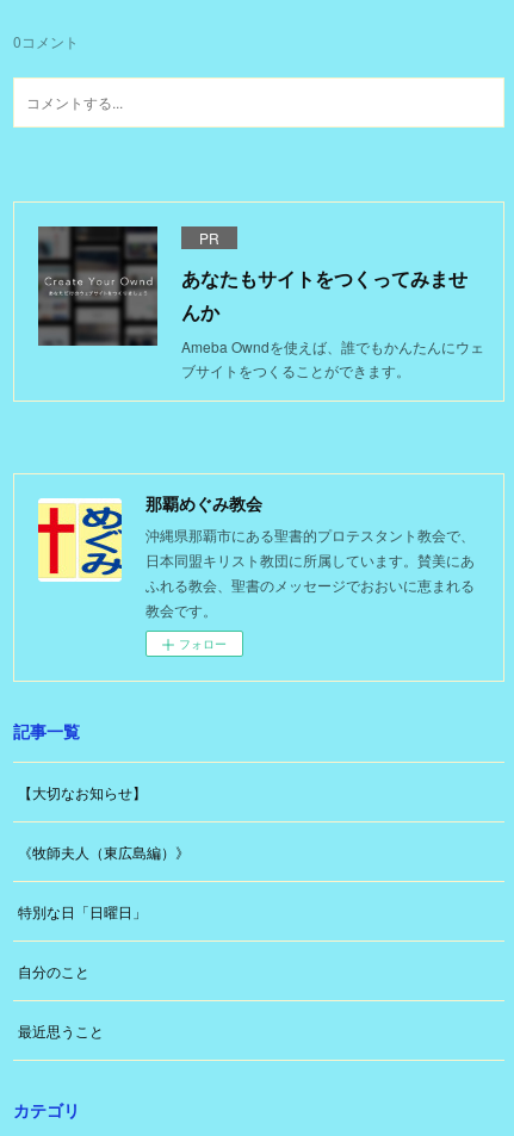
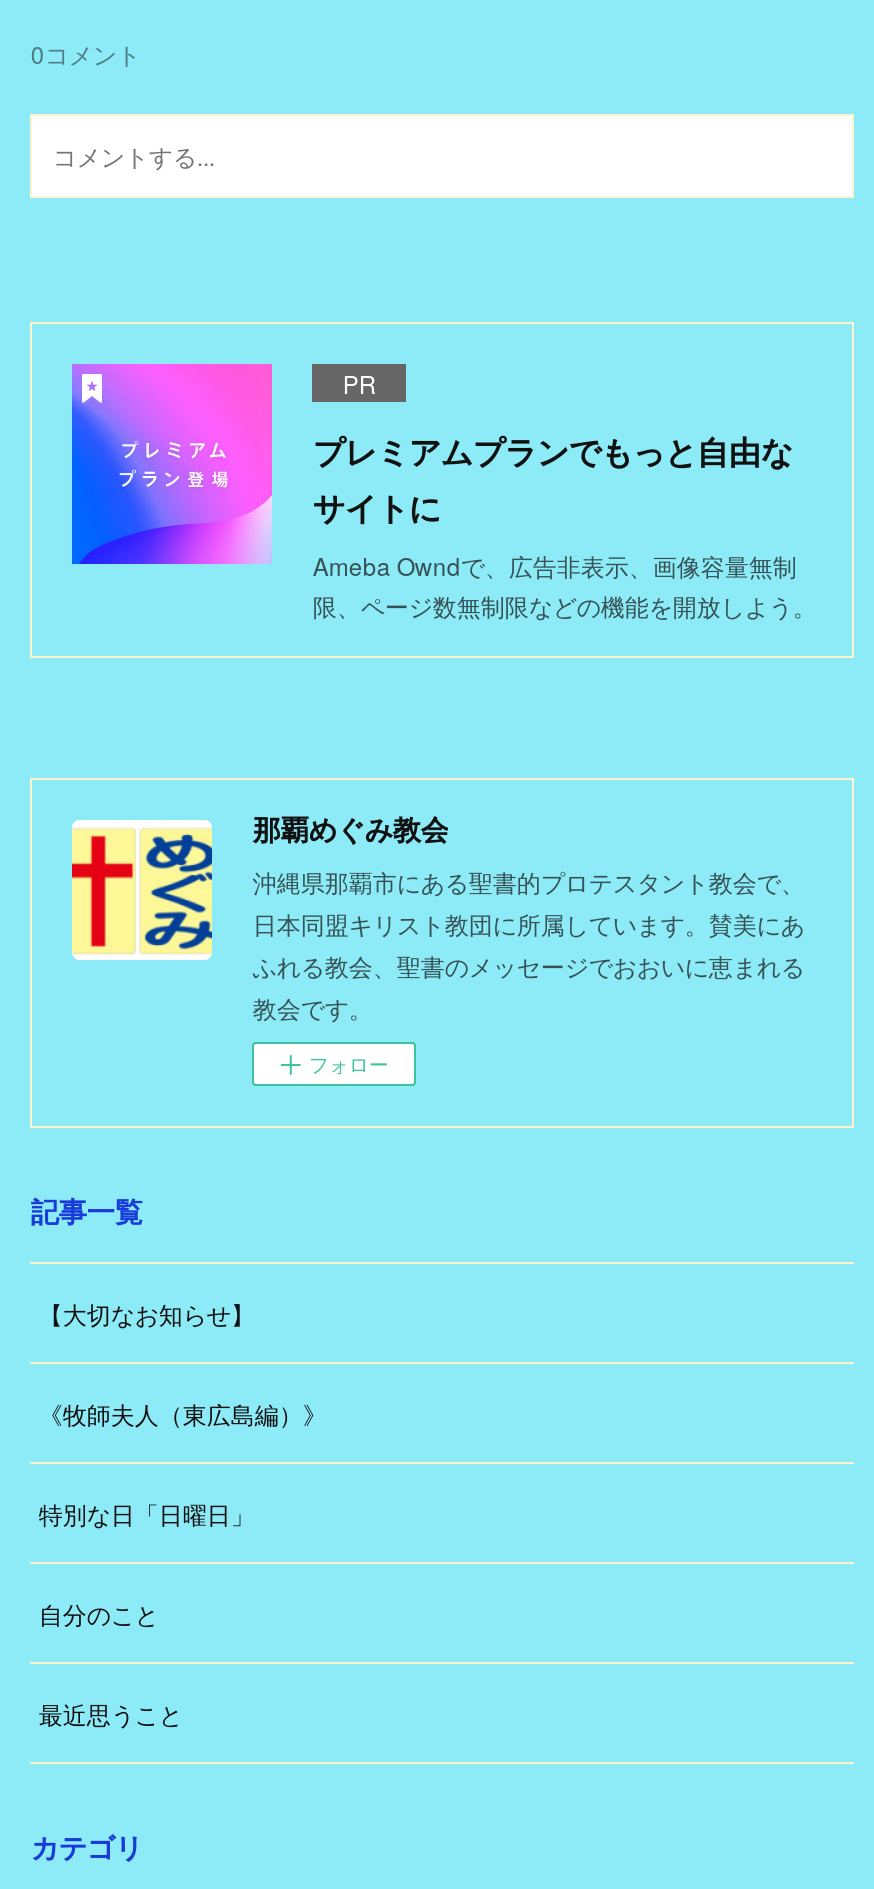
- [image]
- あなたもサイトをつくってみませ
- んか
- Ameba Owndを使えば、誰でもかんたんにウェ
- ブサイトをつくることができます。
+ [image]
+ プレミアムプランでもっと自由な
+ サイトに
+ Ameba Owndで、広告非表示、画像容量無制
+ 限、ページ数無制限などの機能を開放しよう。
